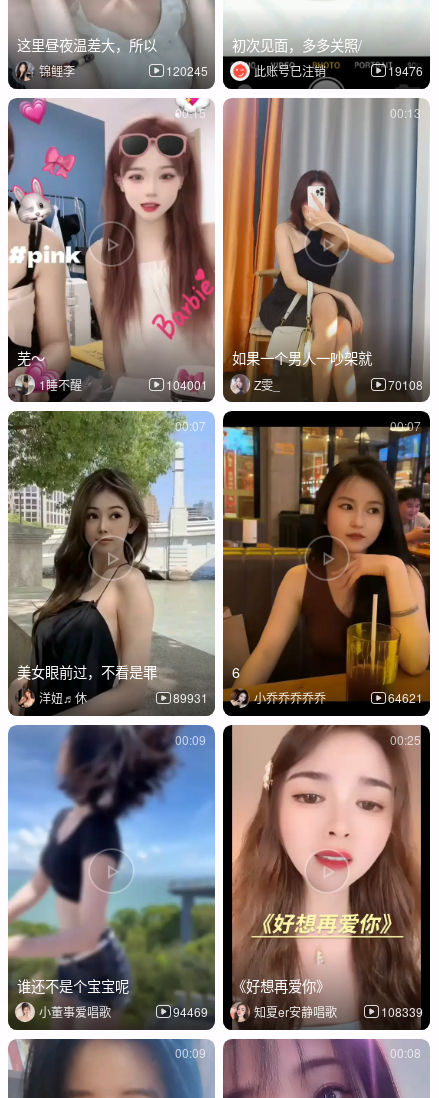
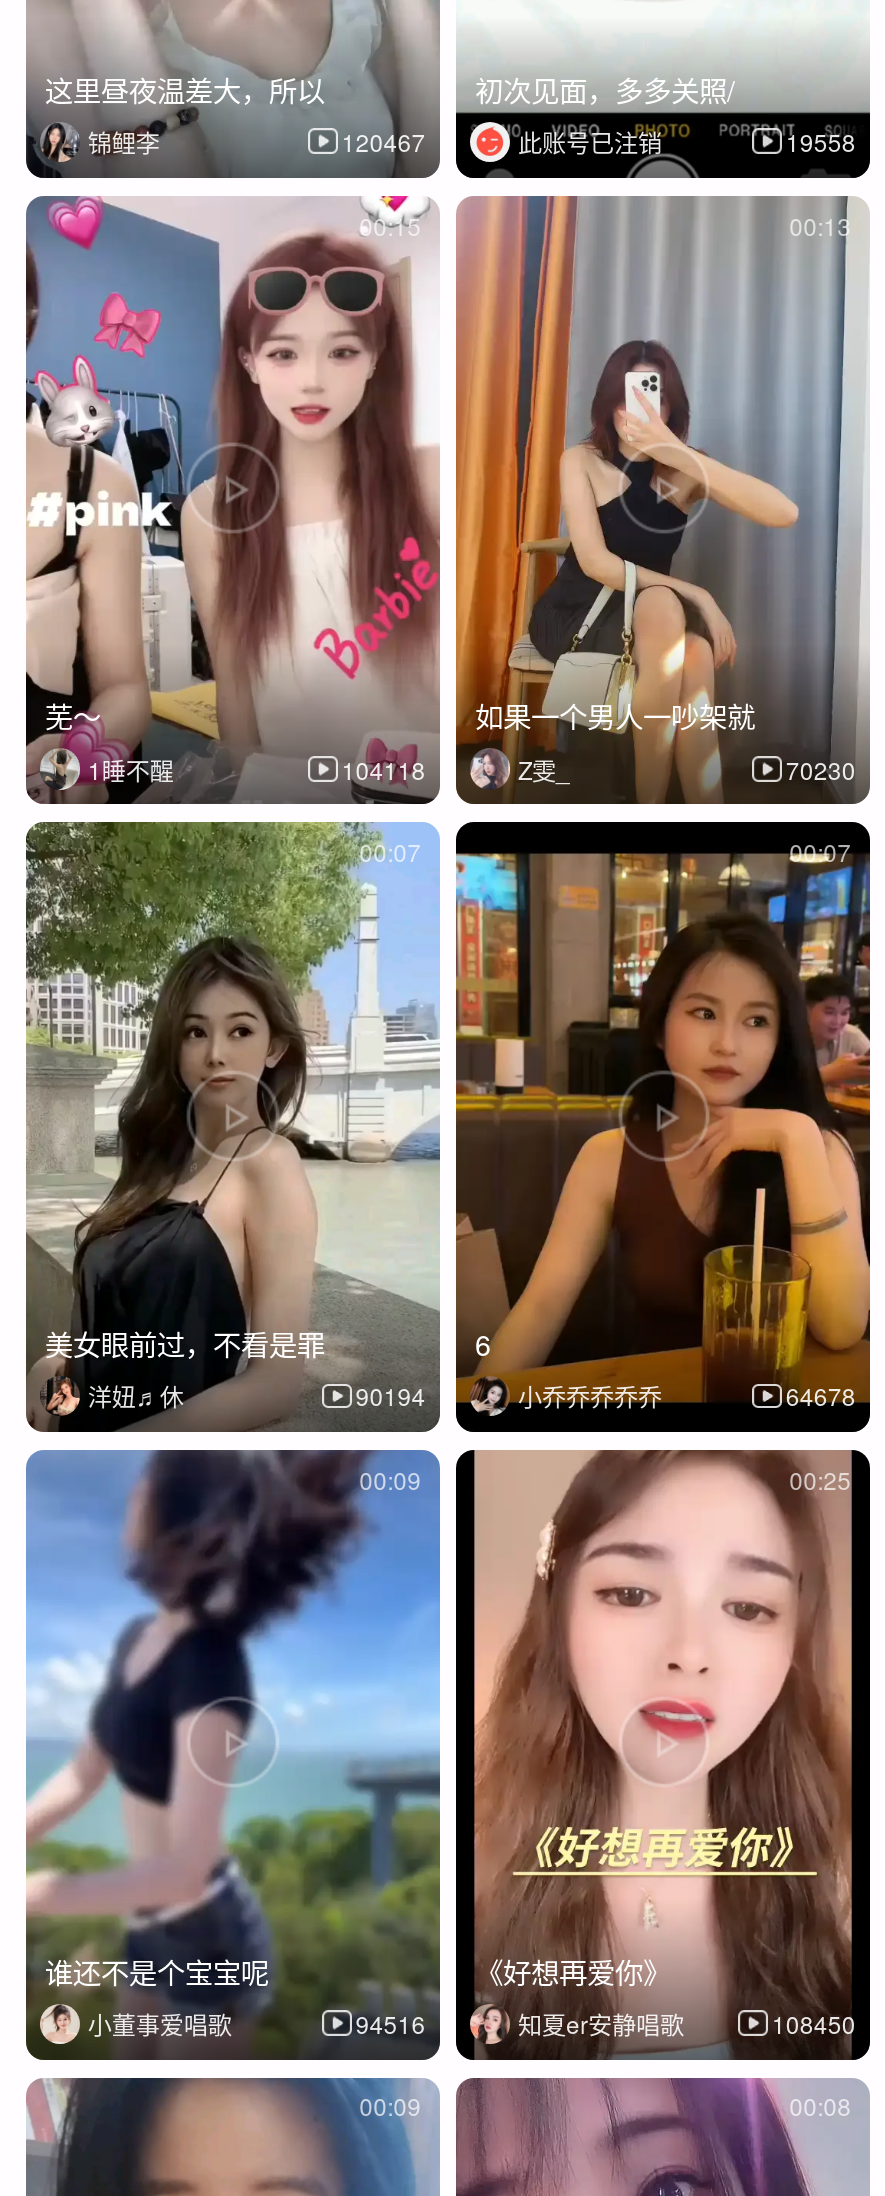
- 120245
+ 120467

- 19476
+ 19558

- 104001
+ 104118

- 70108
+ 70230

- 89931
+ 90194

- 64621
+ 64678

- 94469
+ 94516

- 108339
+ 108450
